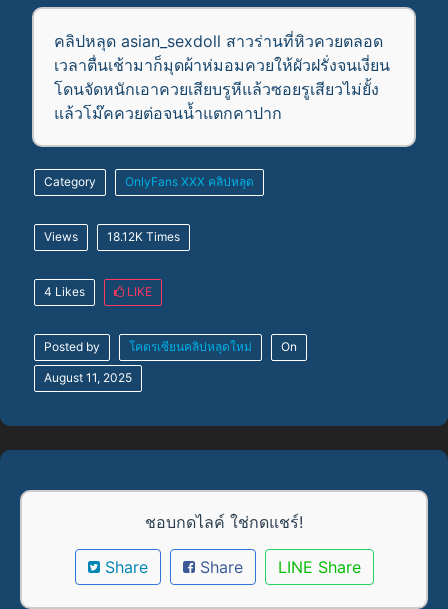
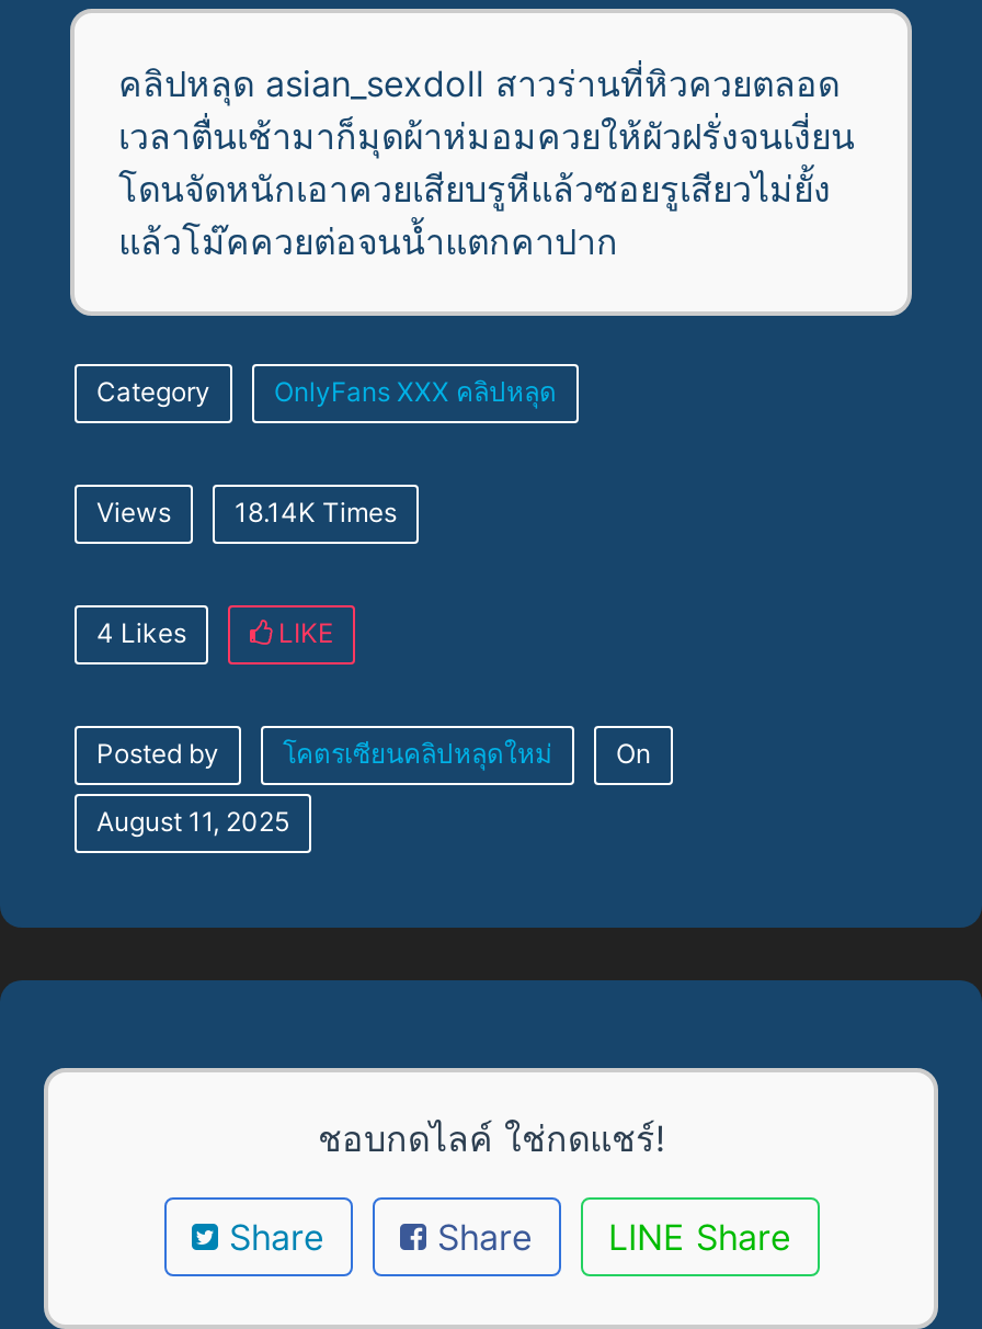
- Views 18.12K Times
+ Views 18.14K Times
